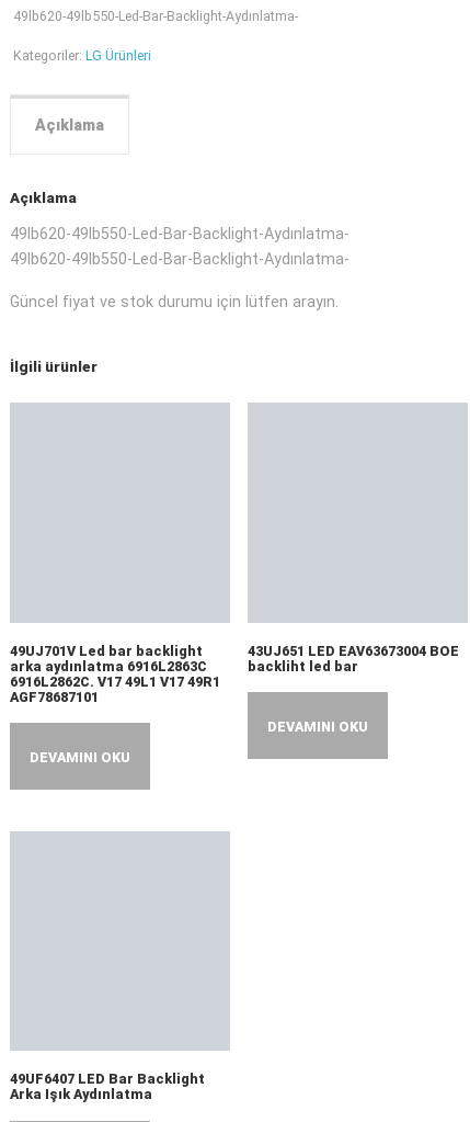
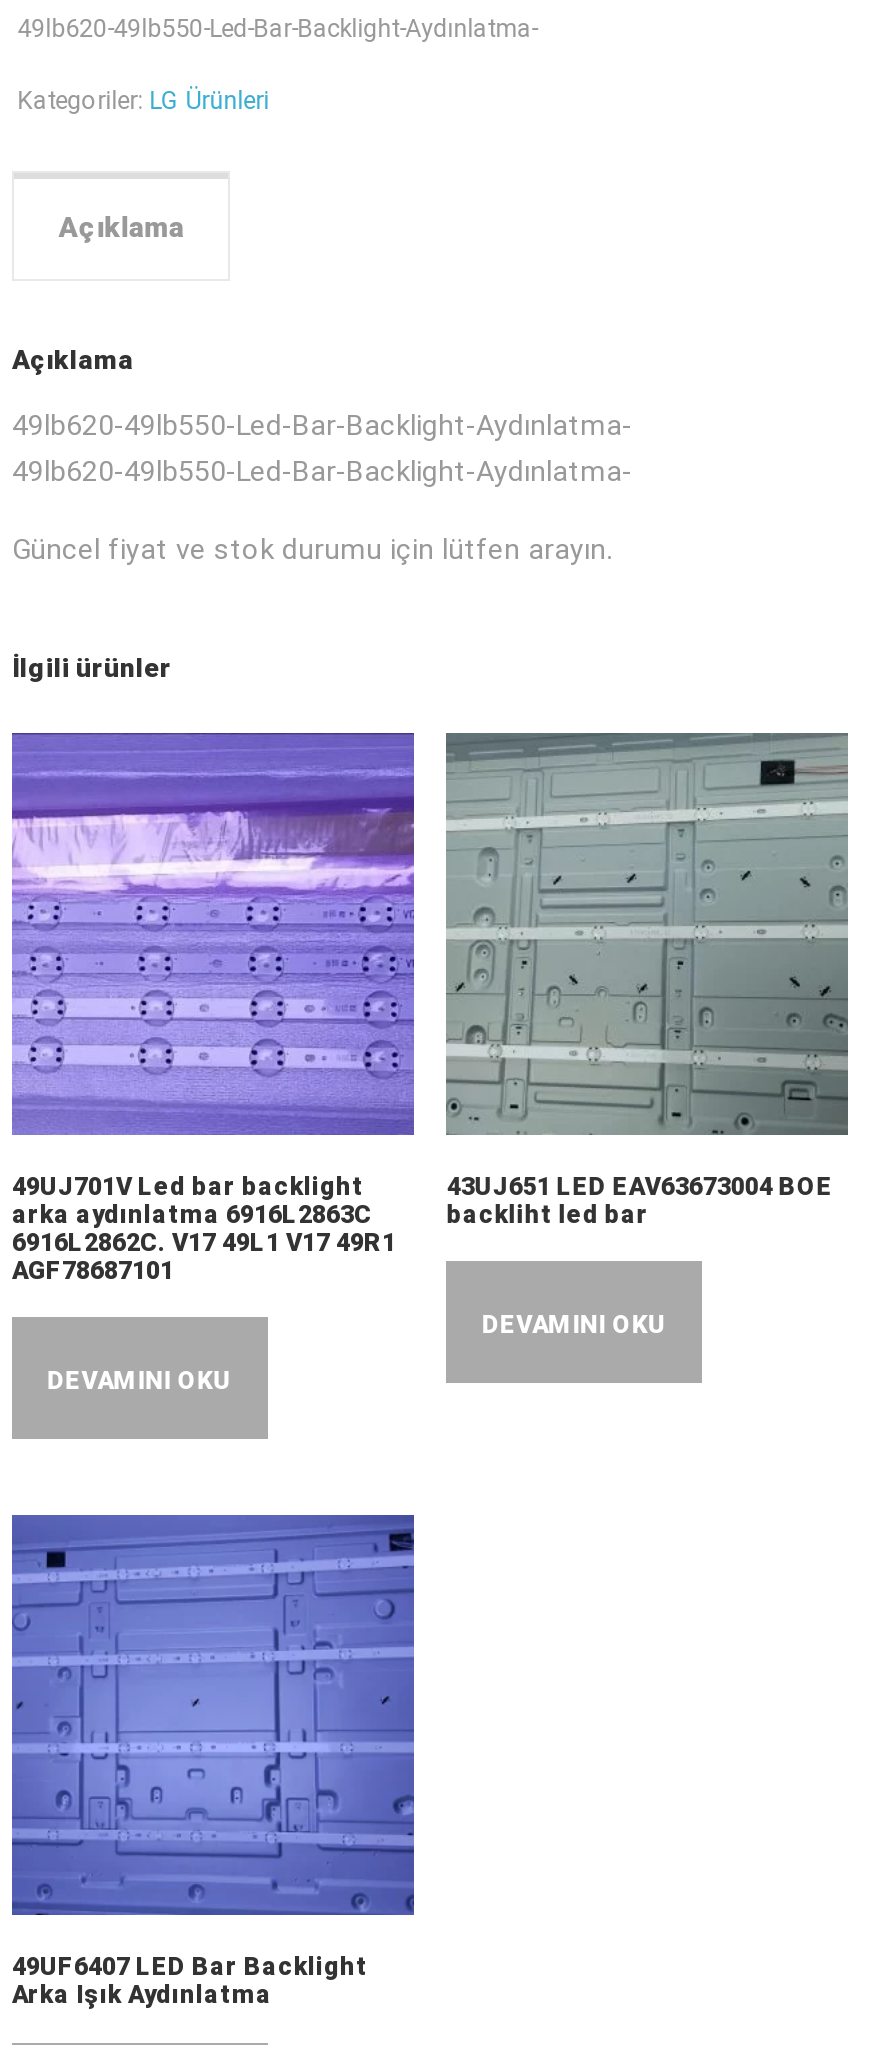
+ [image]

+ [image]

+ [image]
